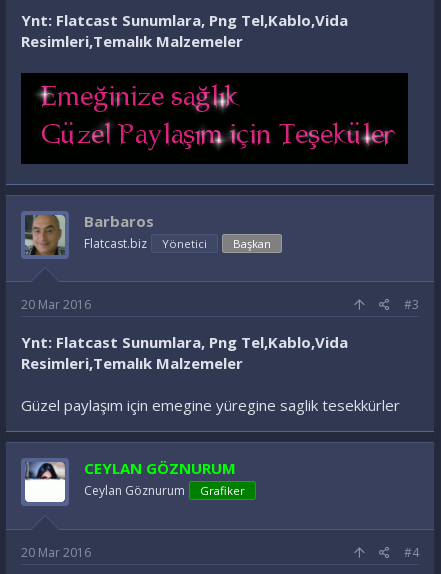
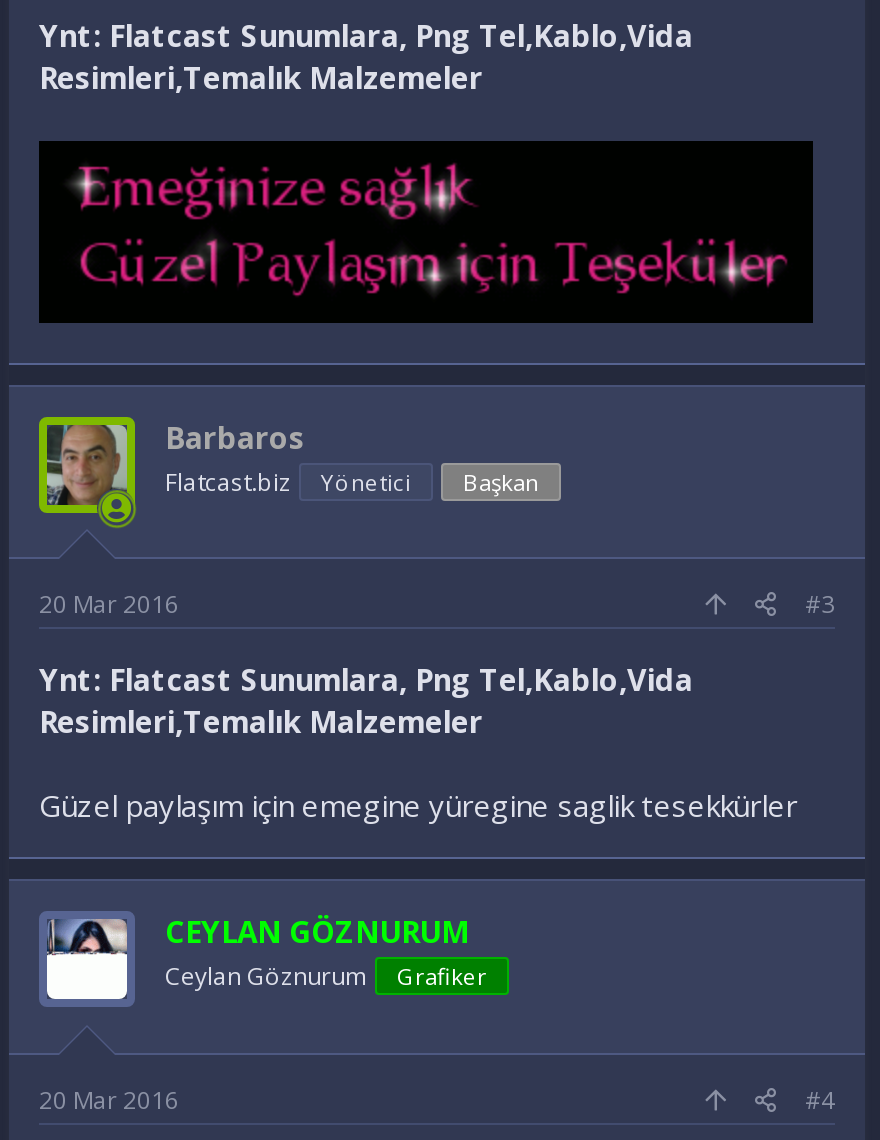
- [image]
+ [image]
